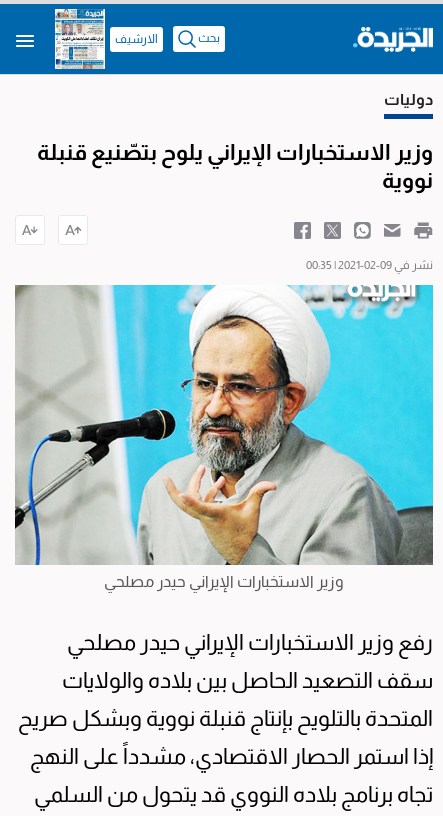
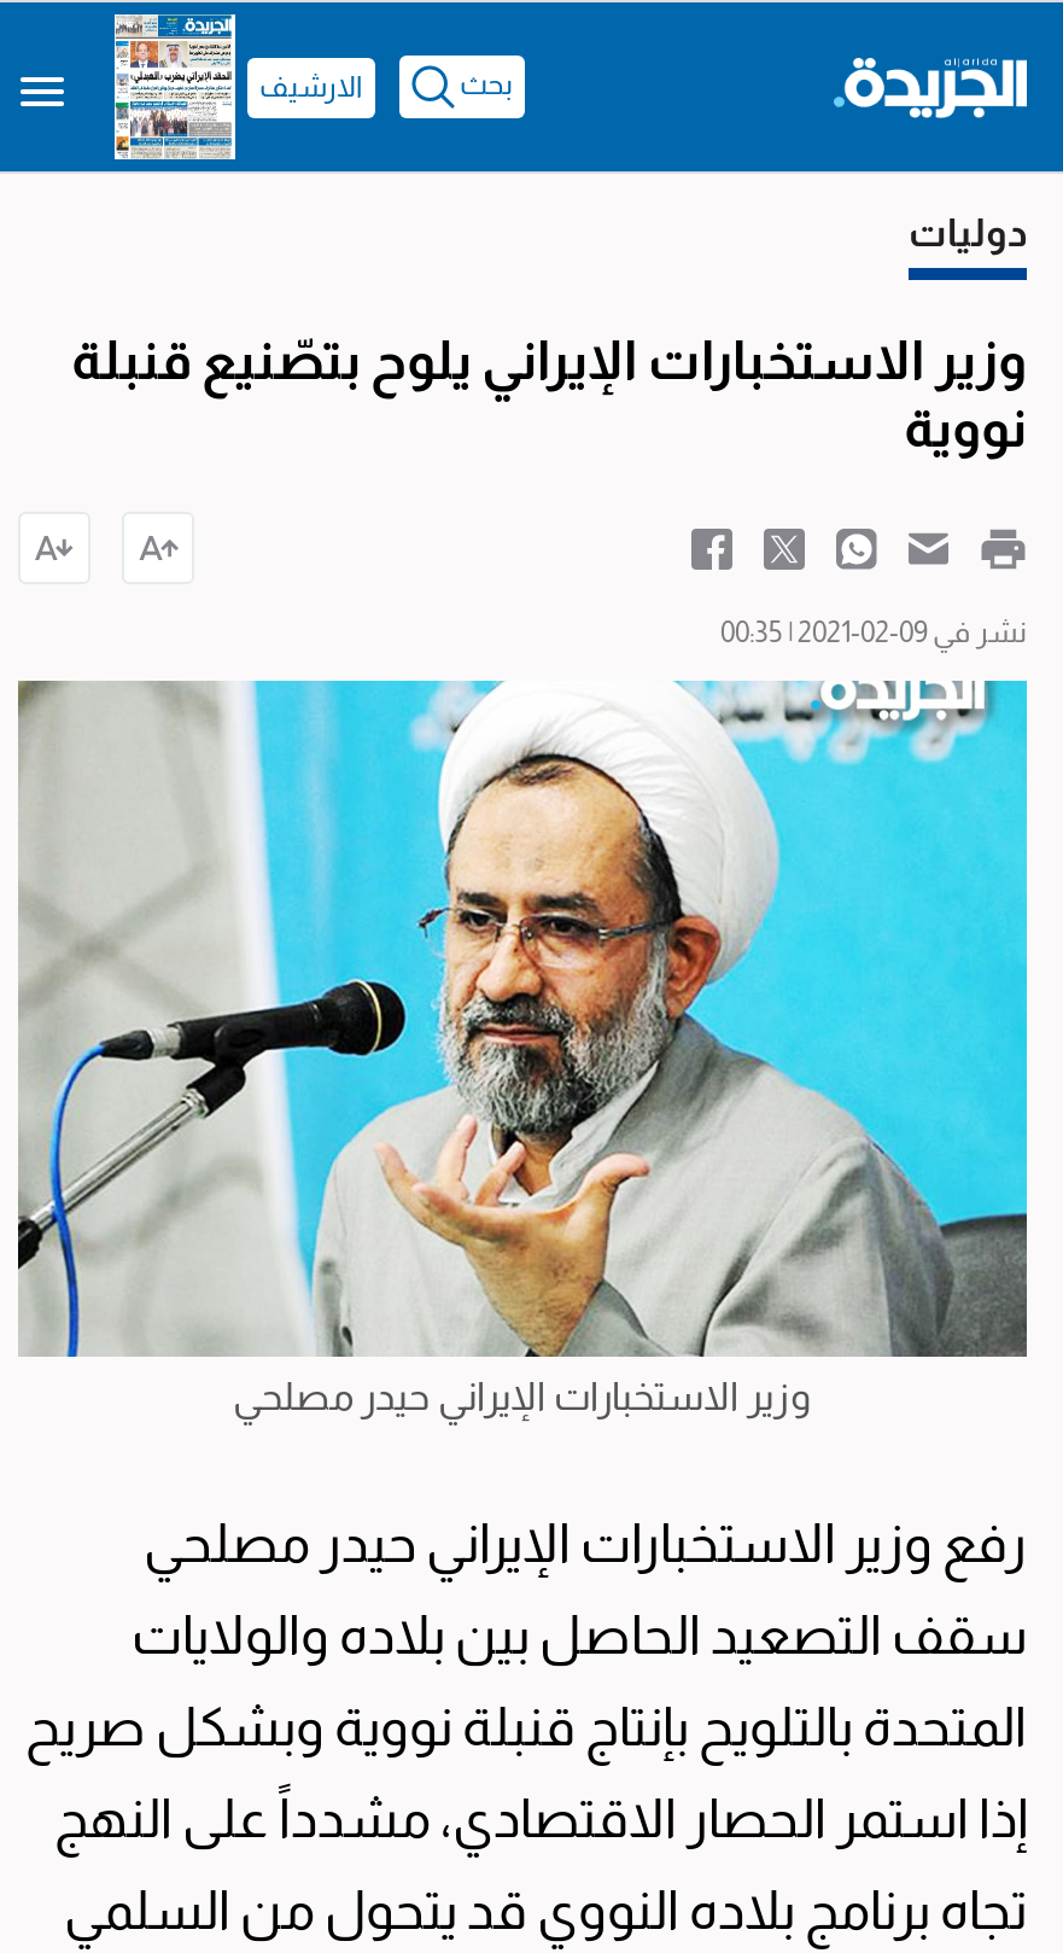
- [image]
+ [image]
